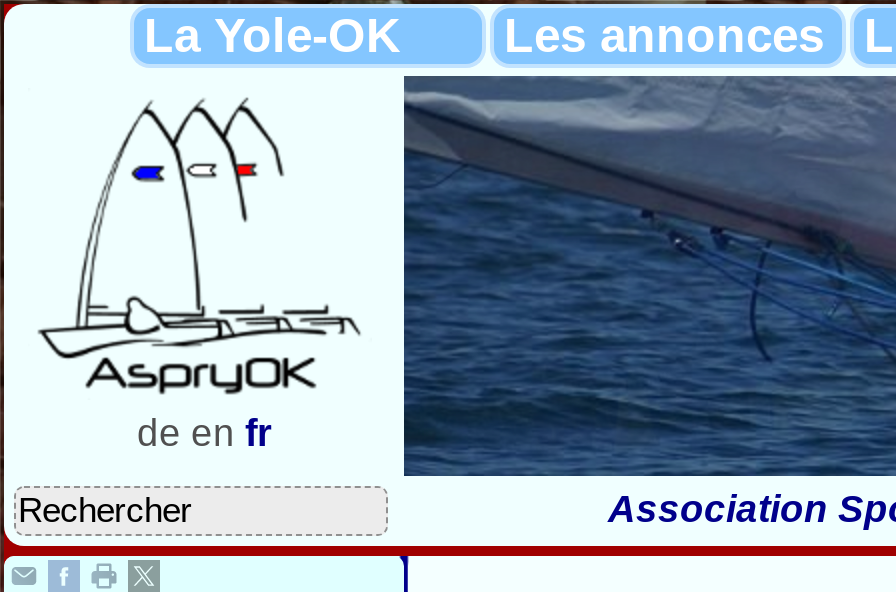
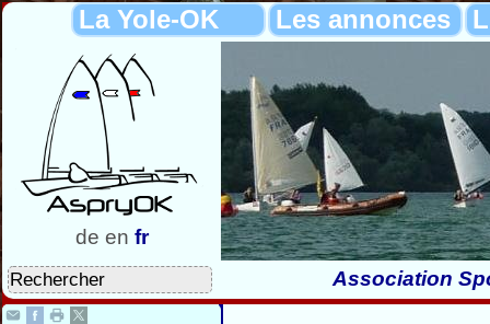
- [image]
+ [image]
